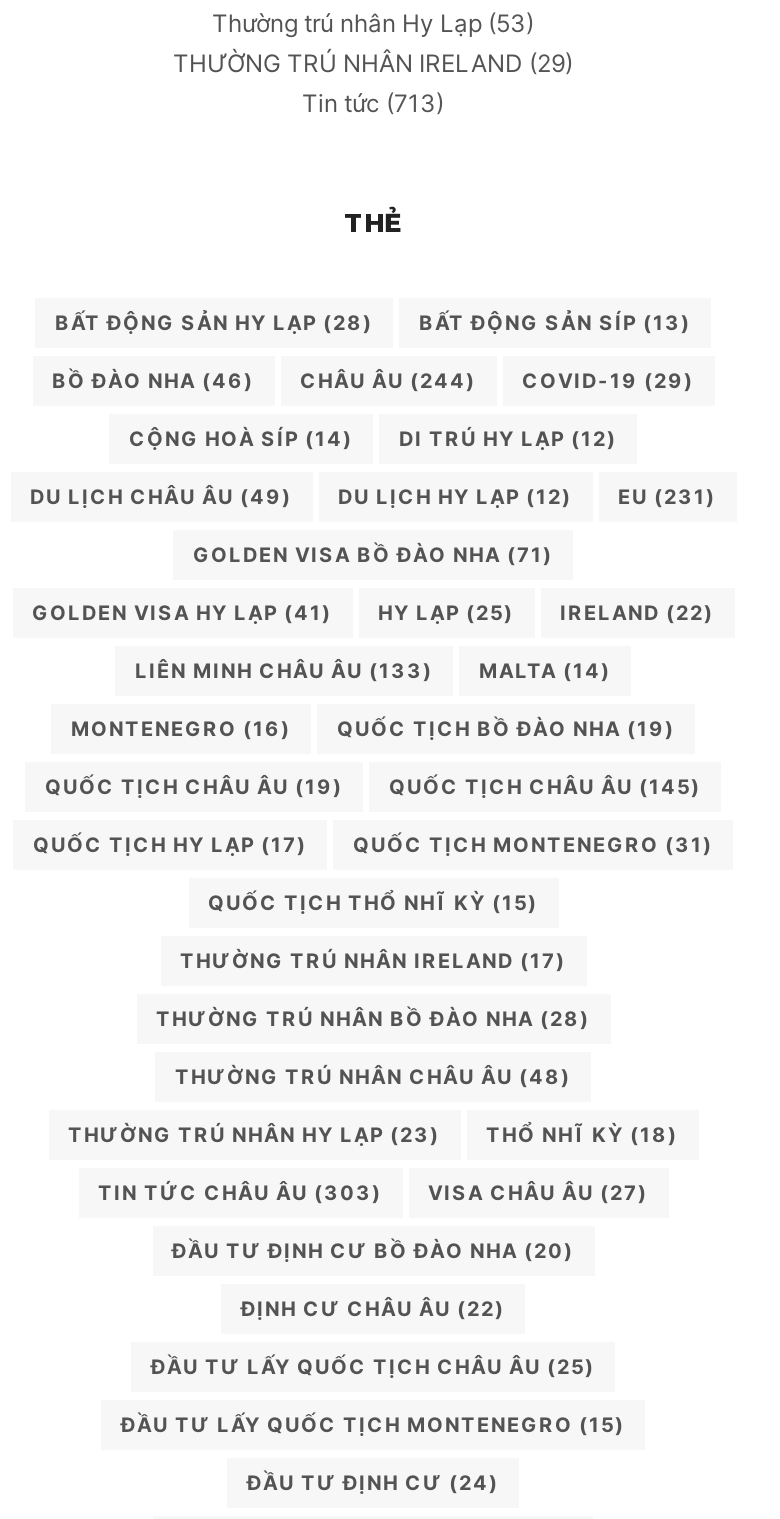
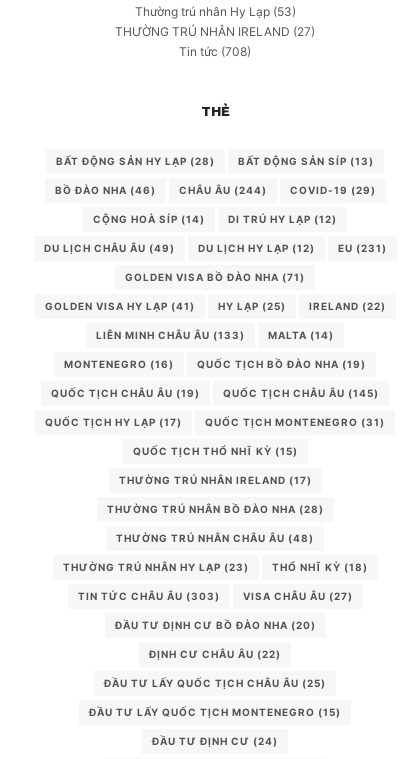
- THƯỜNG TRÚ NHÂN IRELAND (29)
+ THƯỜNG TRÚ NHÂN IRELAND (27)

- Tin tức (713)
+ Tin tức (708)
